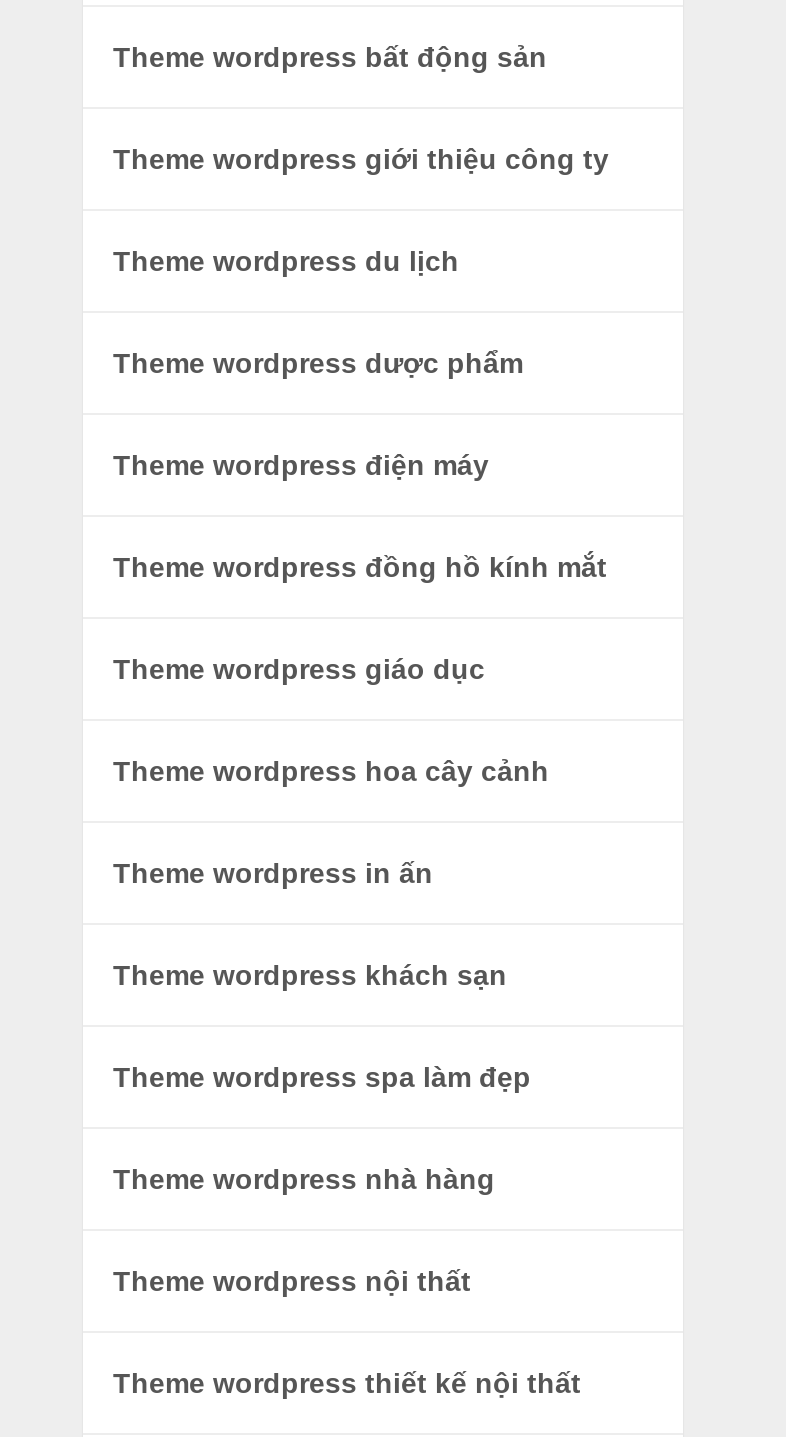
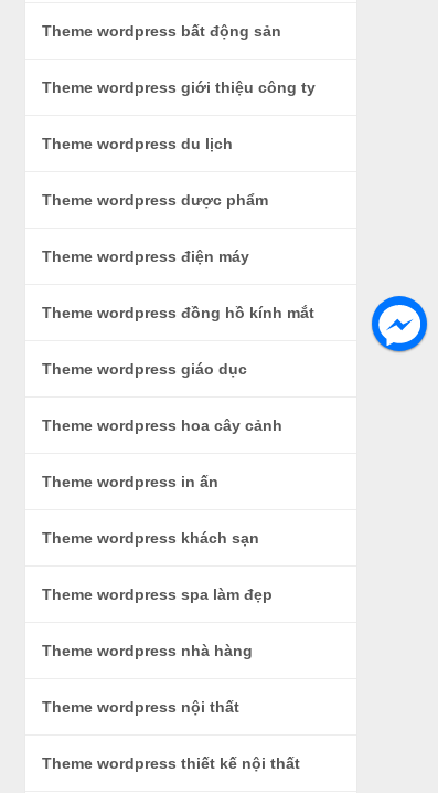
+ [image]
